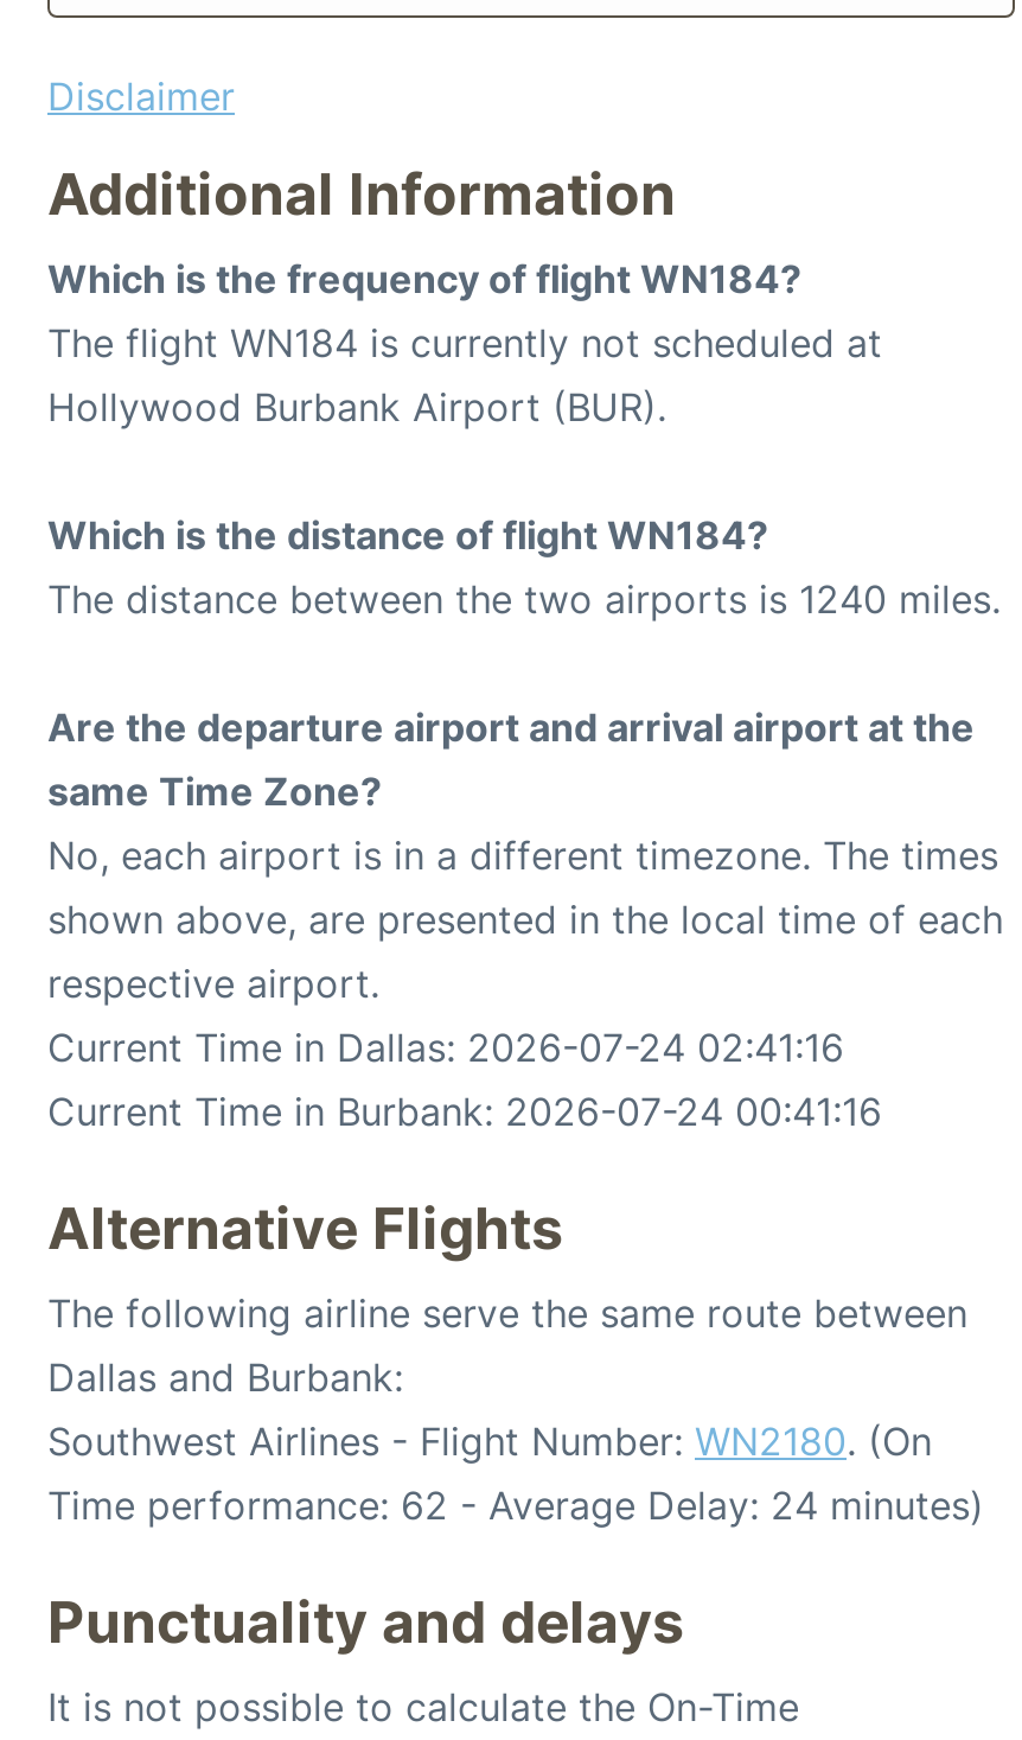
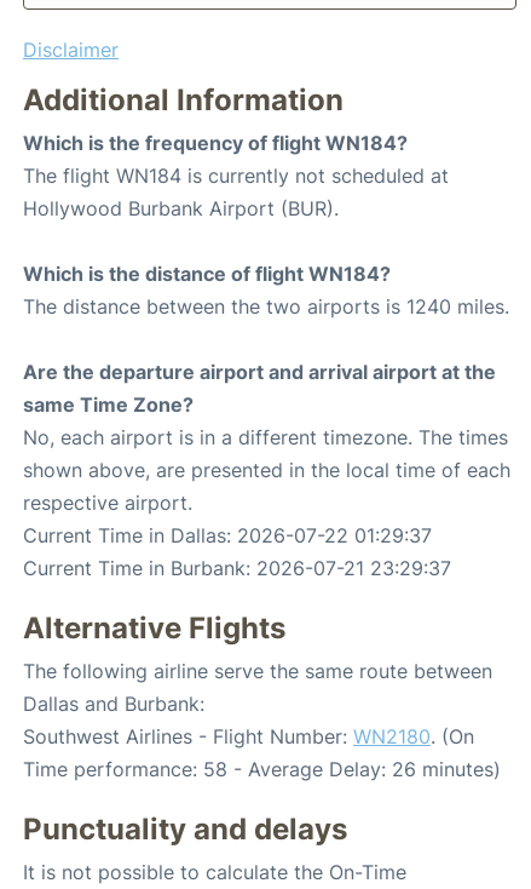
- Current Time in Dallas: 2026-07-24 02:41:16
+ Current Time in Dallas: 2026-07-22 01:29:37

- Current Time in Burbank: 2026-07-24 00:41:16
+ Current Time in Burbank: 2026-07-21 23:29:37

- Time performance: 62 - Average Delay: 24 minutes)
+ Time performance: 58 - Average Delay: 26 minutes)
